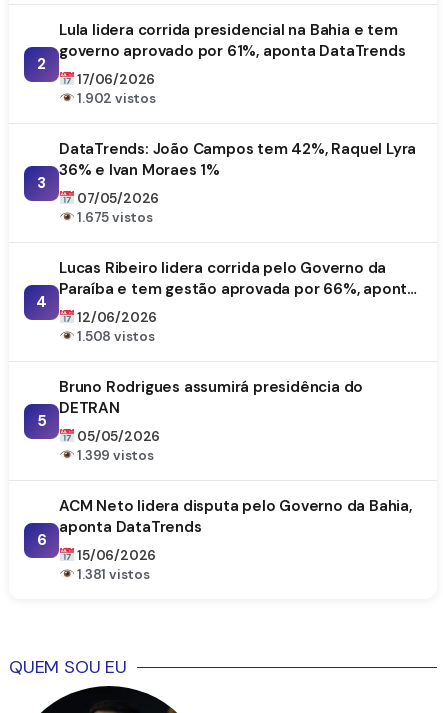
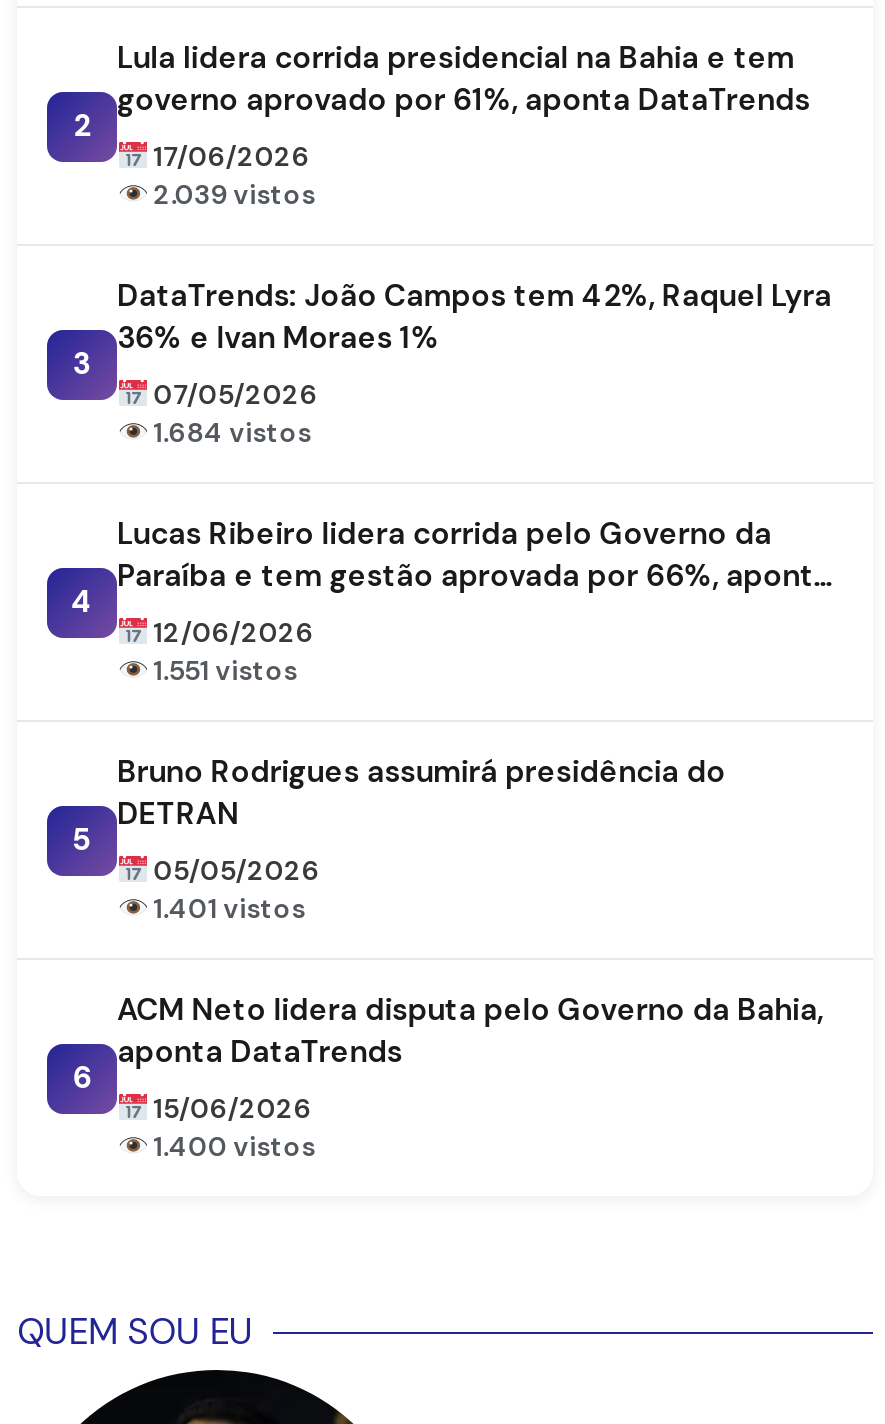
- 1.902 vistos
+ 2.039 vistos

- 1.675 vistos
+ 1.684 vistos

- 1.508 vistos
+ 1.551 vistos

- 1.399 vistos
+ 1.401 vistos

- 1.381 vistos
+ 1.400 vistos
